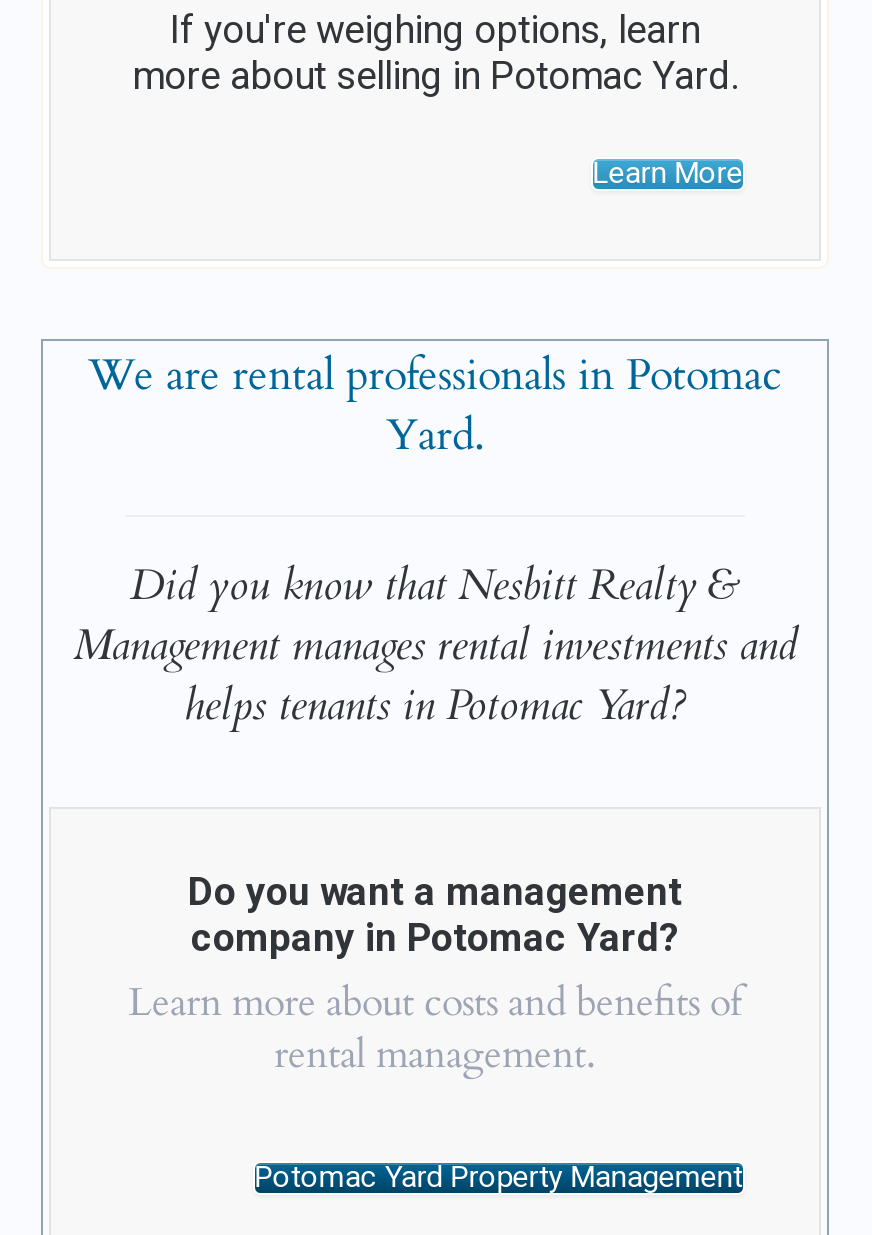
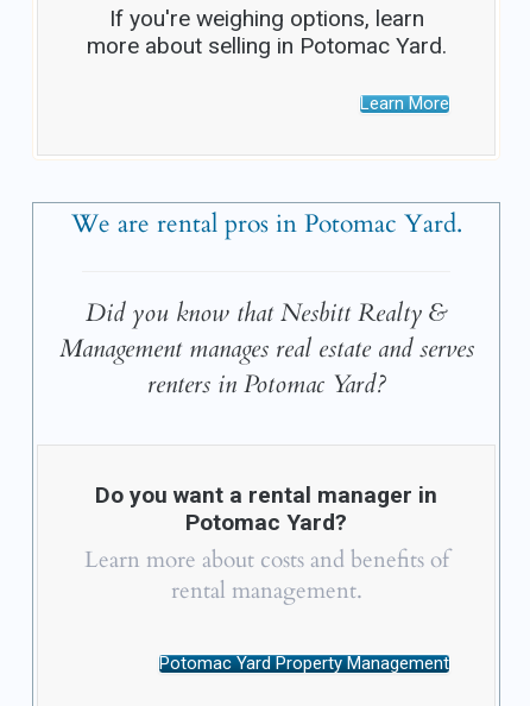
- We are rental professionals in Potomac
- Yard.
+ We are rental pros in Potomac Yard.

- Management manages rental investments and
- helps tenants in Potomac Yard?
+ Management manages real estate and serves
+ renters in Potomac Yard?

- Do you want a management
- company in Potomac Yard?
+ Do you want a rental manager in
+ Potomac Yard?
